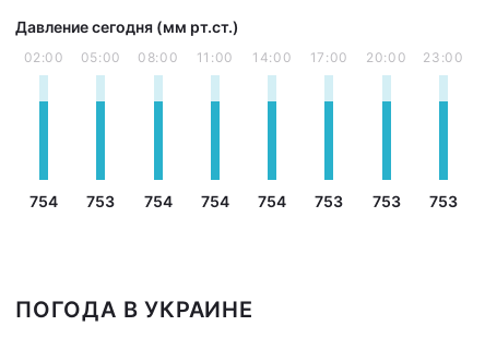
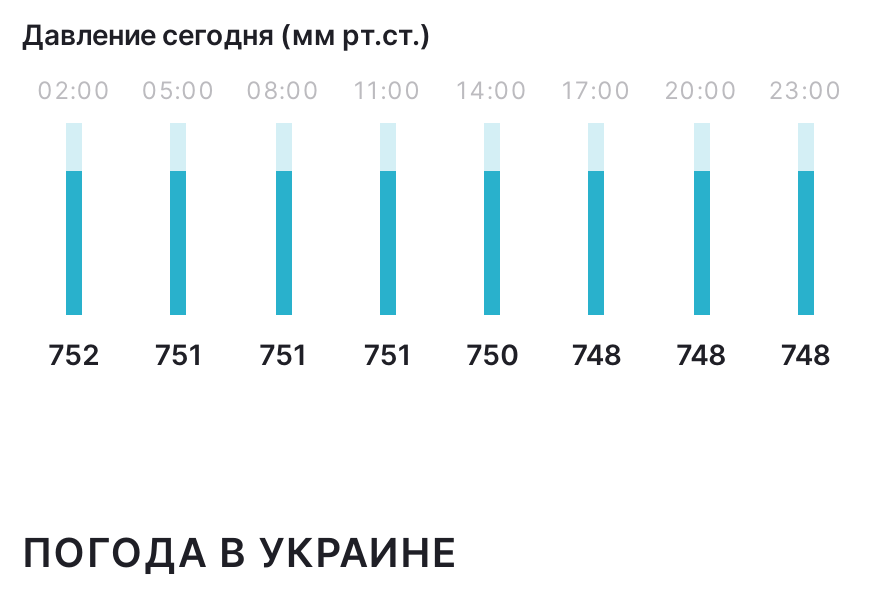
- 754
+ 752

- 753
+ 751

- 754
+ 751

- 754
+ 751

- 754
+ 750

- 753
+ 748

- 753
+ 748

- 753
+ 748
